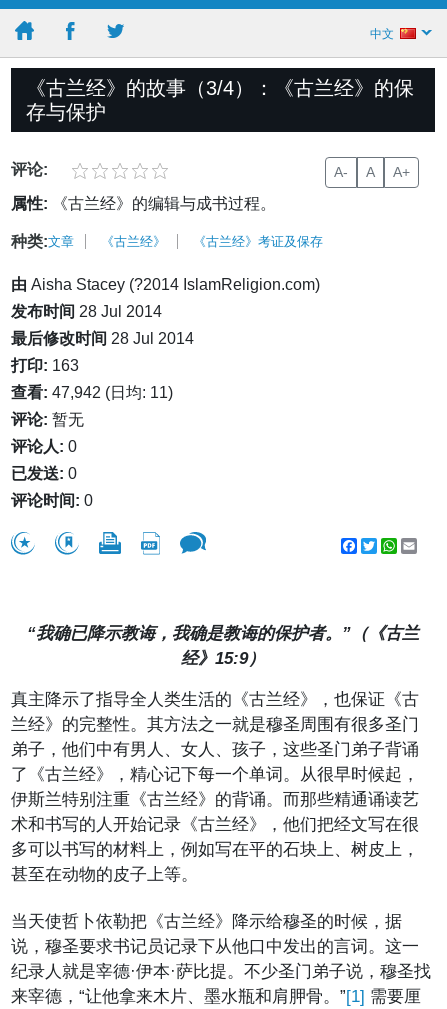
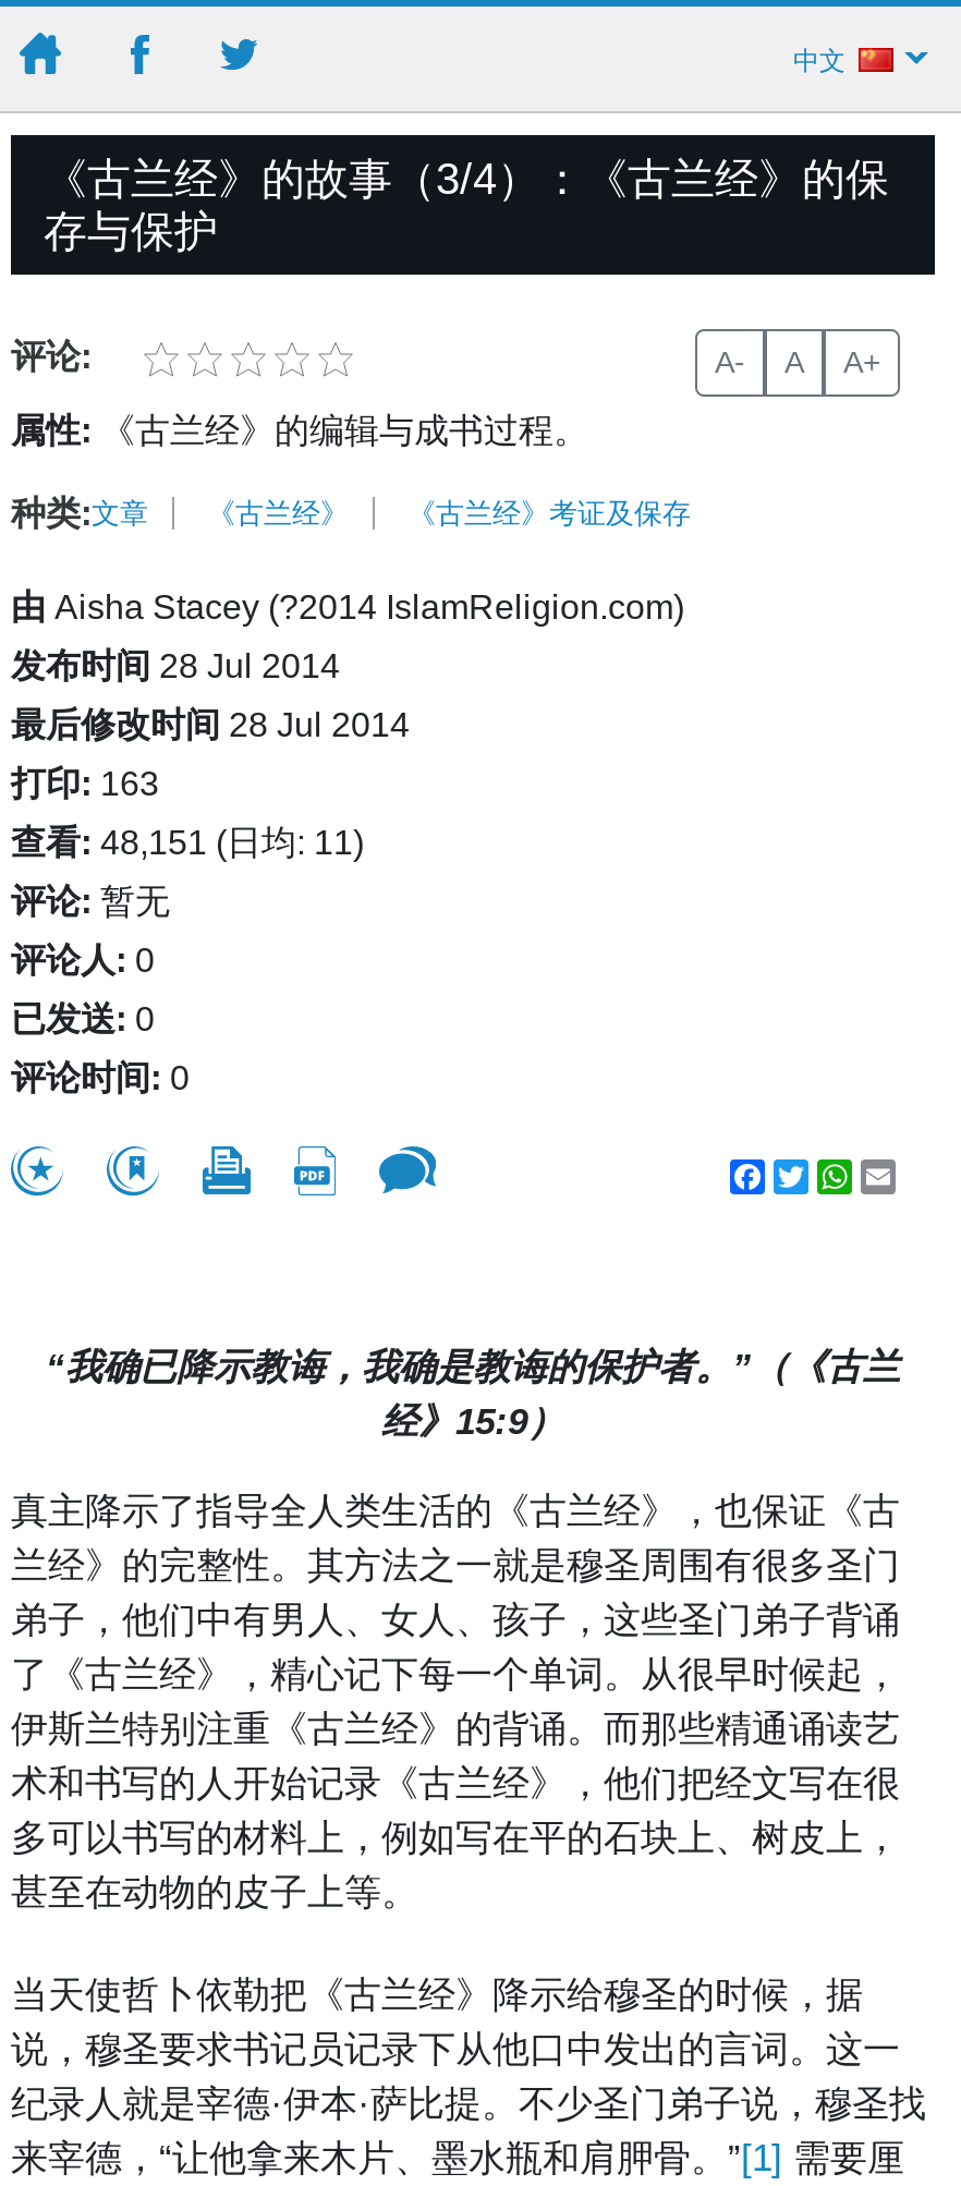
- 查看: 47,942 (日均: 11)
+ 查看: 48,151 (日均: 11)
